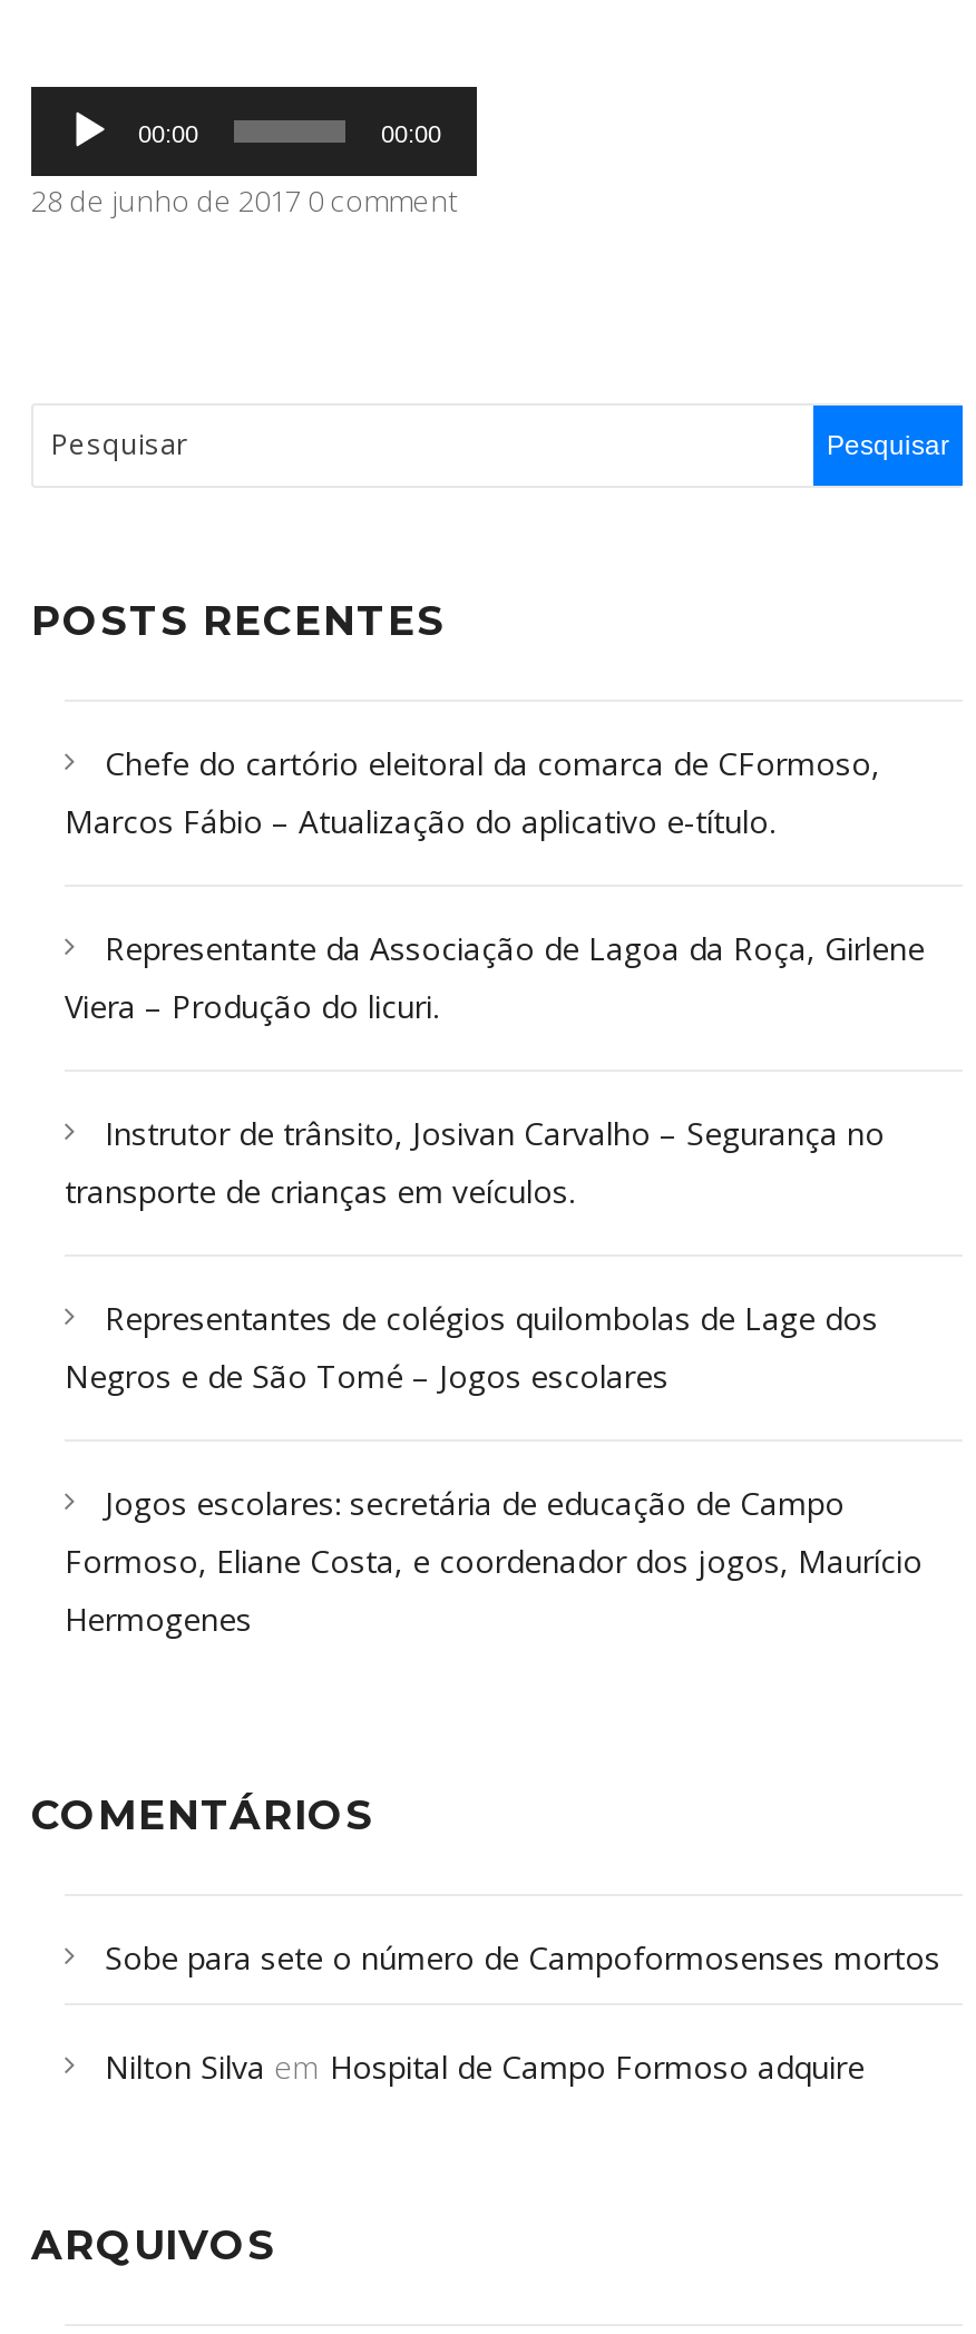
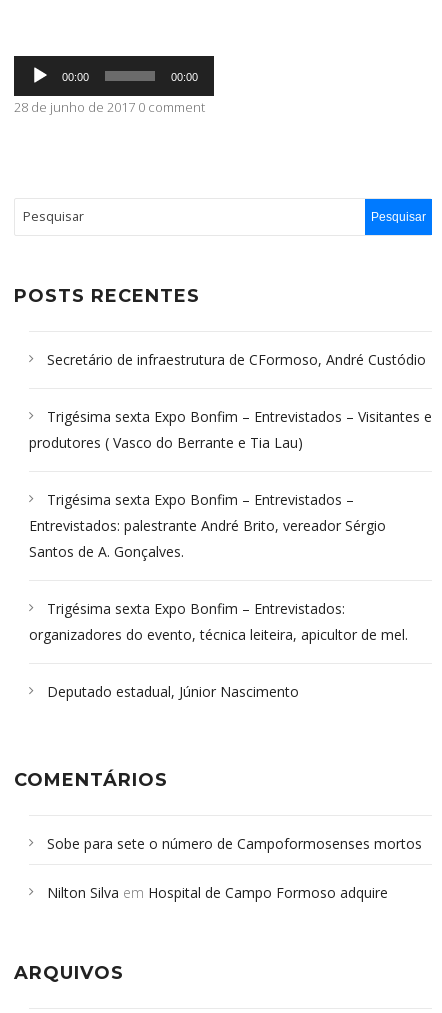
- Chefe do cartório eleitoral da comarca de CFormoso,
- Marcos Fábio – Atualização do aplicativo e-título.
+ Secretário de infraestrutura de CFormoso, André Custódio

- Representante da Associação de Lagoa da Roça, Girlene
- Viera – Produção do licuri.
+ Trigésima sexta Expo Bonfim – Entrevistados – Visitantes e
+ produtores ( Vasco do Berrante e Tia Lau)

- Instrutor de trânsito, Josivan Carvalho – Segurança no
- transporte de crianças em veículos.
+ Trigésima sexta Expo Bonfim – Entrevistados –
+ Entrevistados: palestrante André Brito, vereador Sérgio
+ Santos de A. Gonçalves.

- Representantes de colégios quilombolas de Lage dos
- Negros e de São Tomé – Jogos escolares
+ Trigésima sexta Expo Bonfim – Entrevistados:
+ organizadores do evento, técnica leiteira, apicultor de mel.

- Jogos escolares: secretária de educação de Campo
- Formoso, Eliane Costa, e coordenador dos jogos, Maurício
- Hermogenes
+ Deputado estadual, Júnior Nascimento
